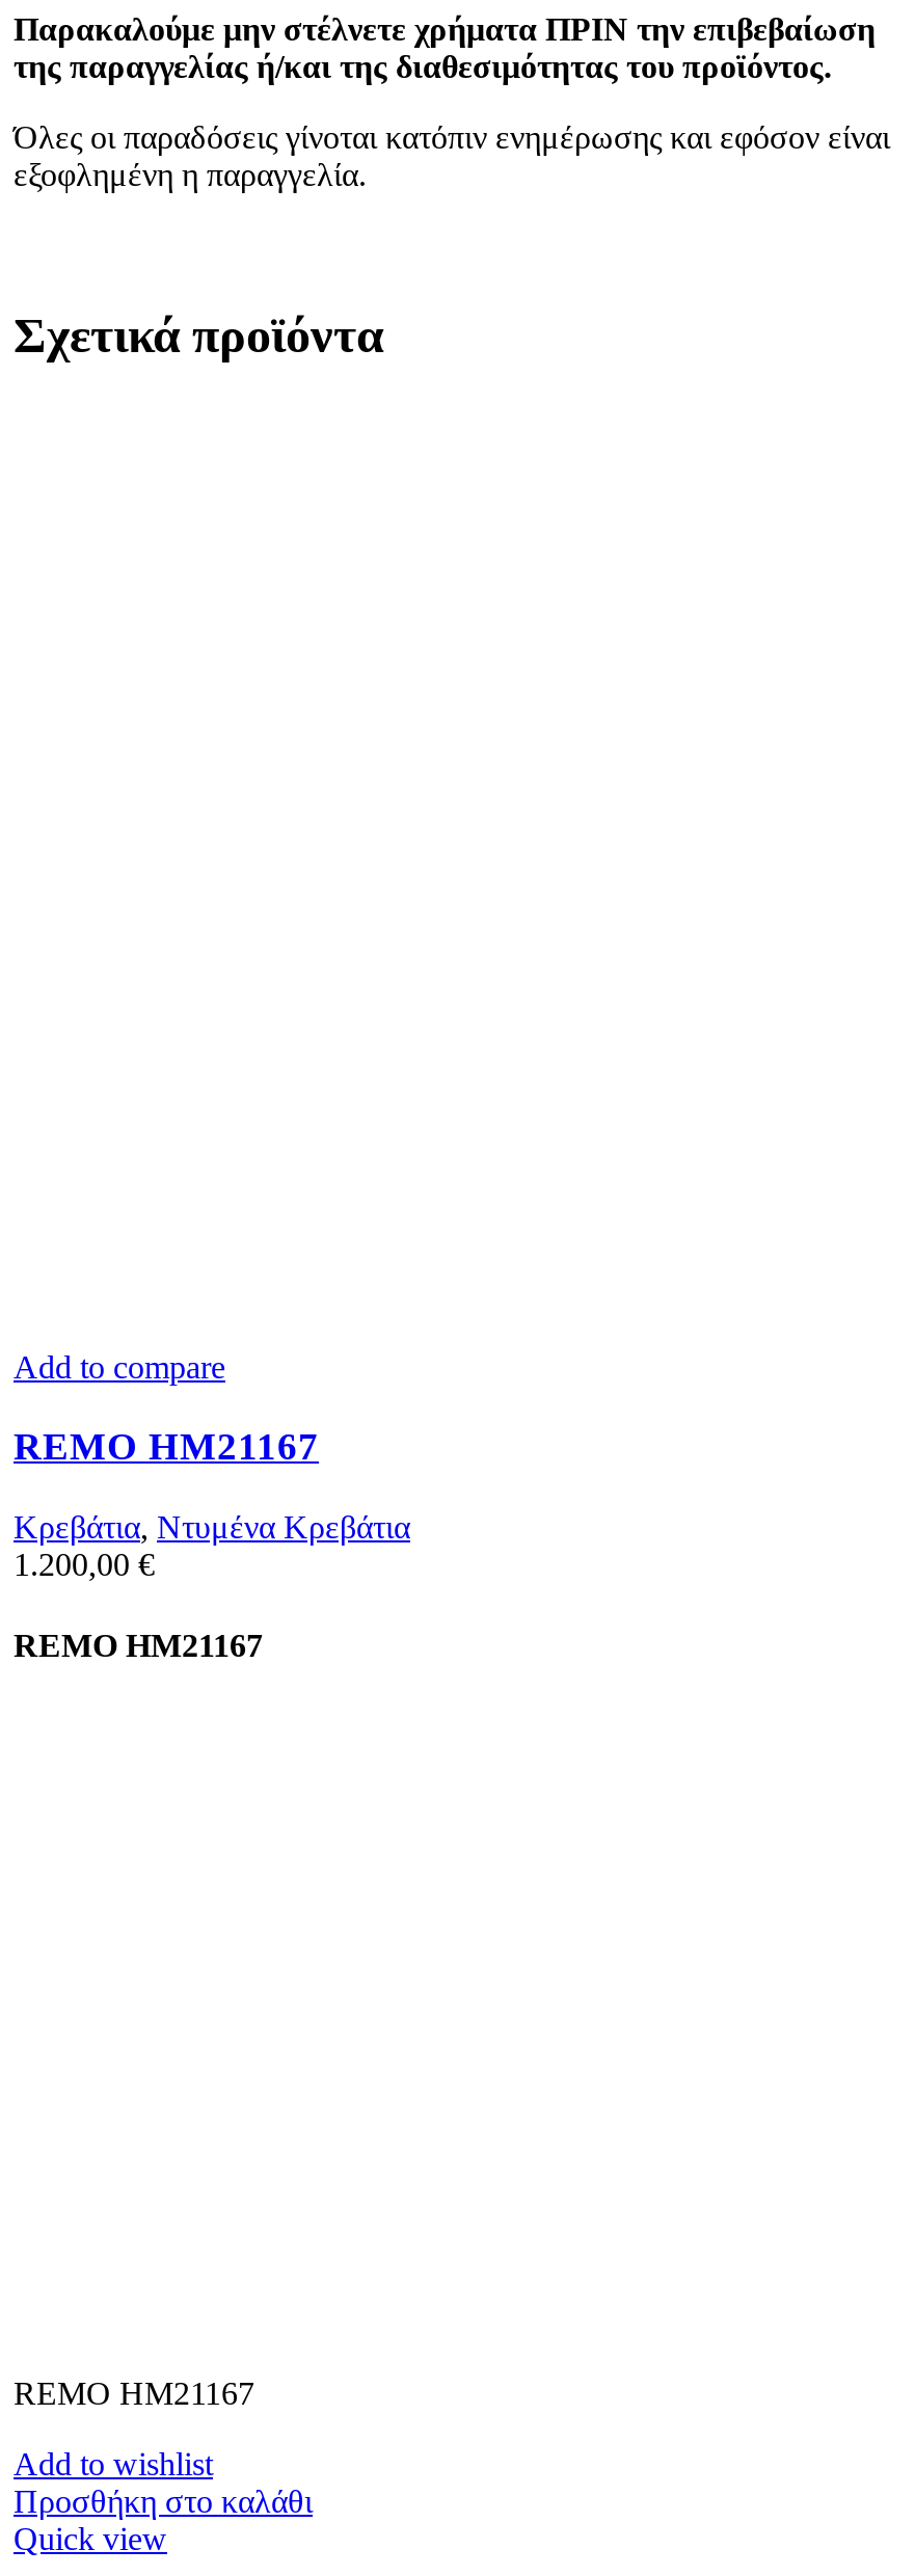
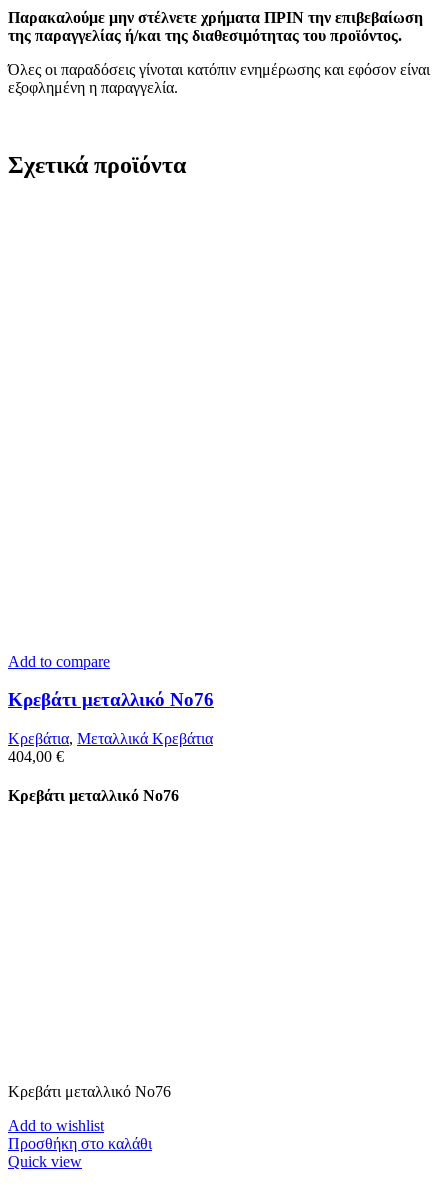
- REMO HM21167
+ Κρεβάτι μεταλλικό Νο76

- Κρεβάτια, Ντυμένα Κρεβάτια
- 1.200,00 €
+ Κρεβάτια, Μεταλλικά Κρεβάτια
+ 404,00 €

- REMO HM21167
+ Κρεβάτι μεταλλικό Νο76

- REMO HM21167
+ Κρεβάτι μεταλλικό Νο76
